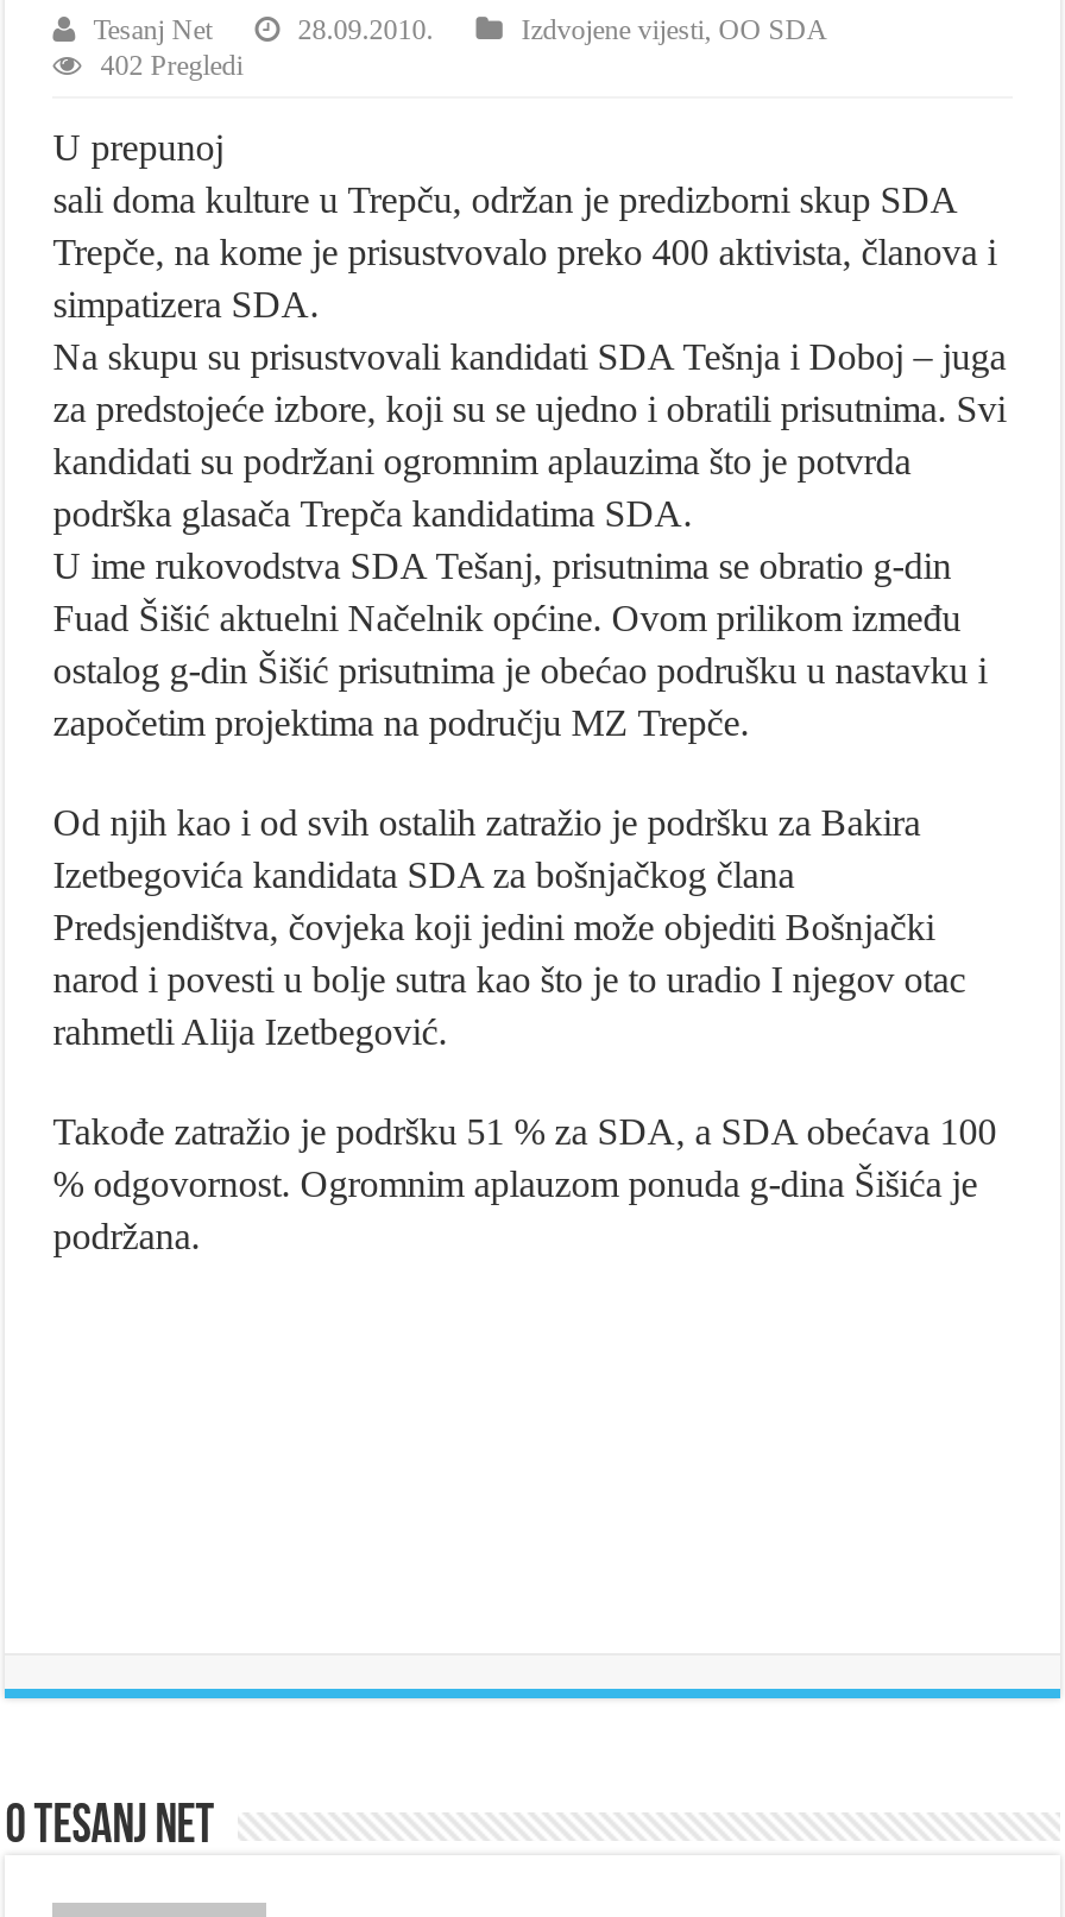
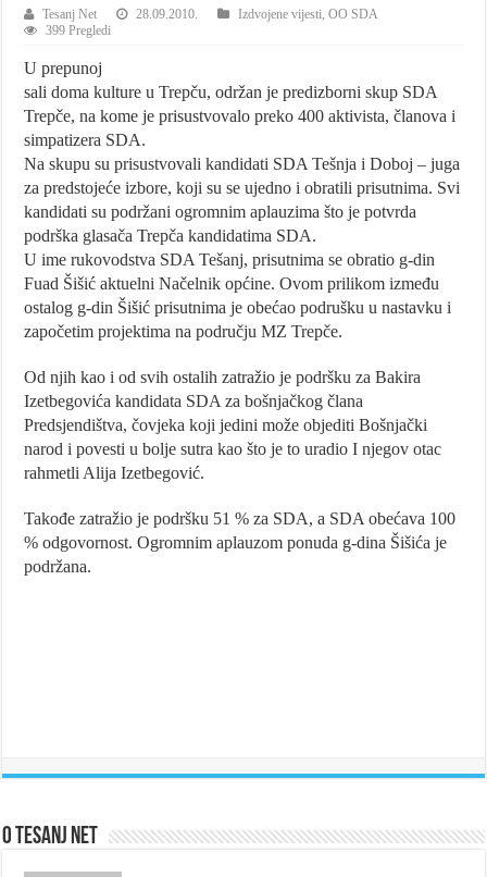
- 402 Pregledi
+ 399 Pregledi
